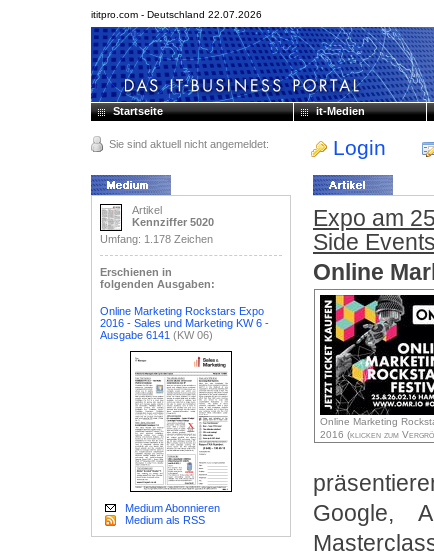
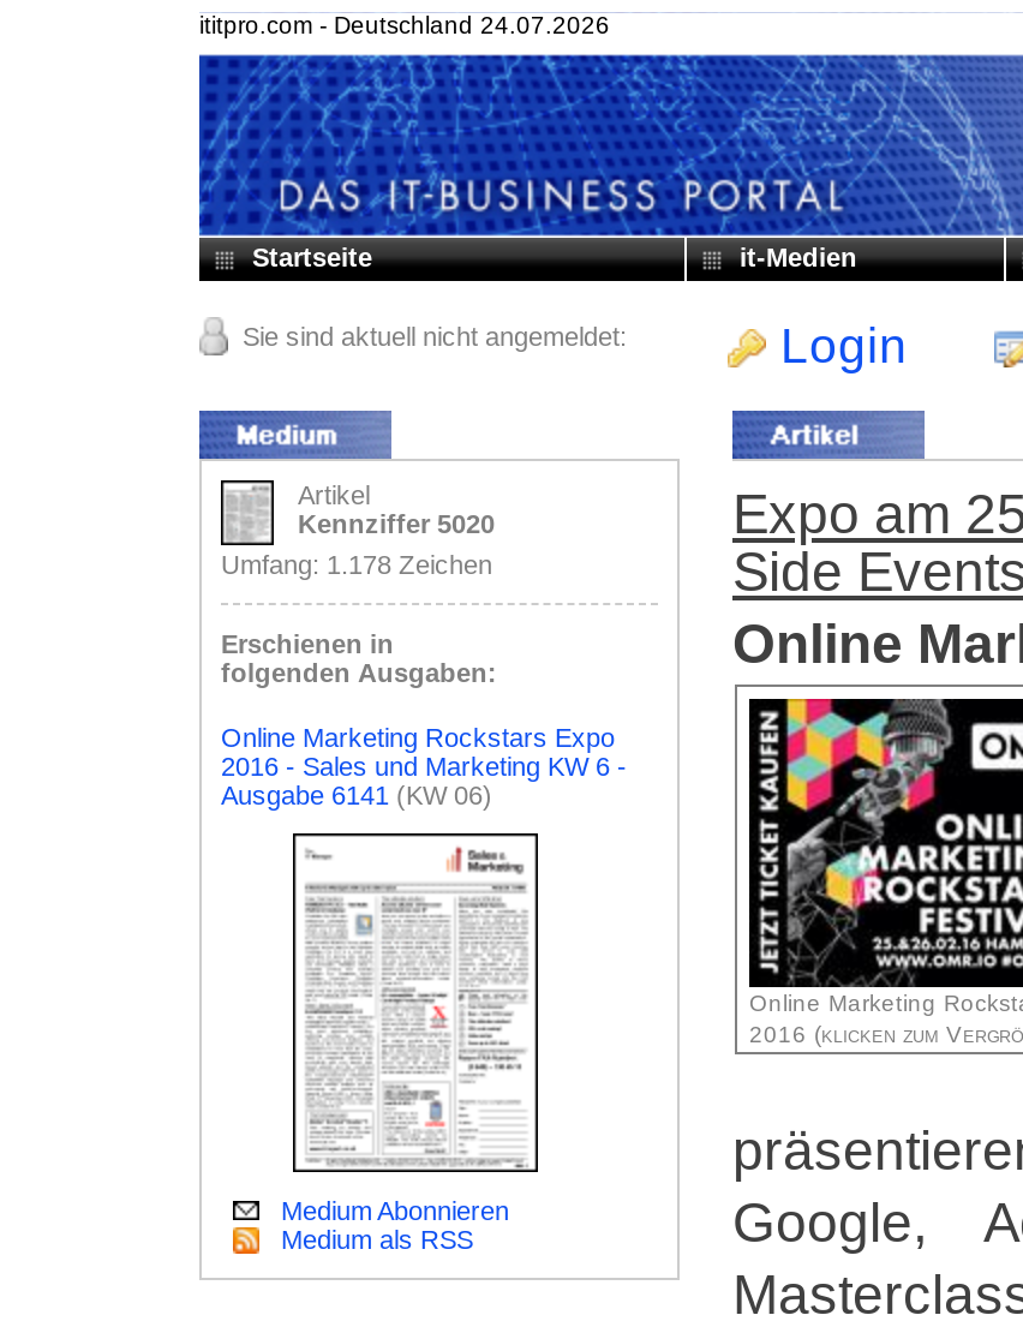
- ititpro.com - Deutschland 22.07.2026
+ ititpro.com - Deutschland 24.07.2026
